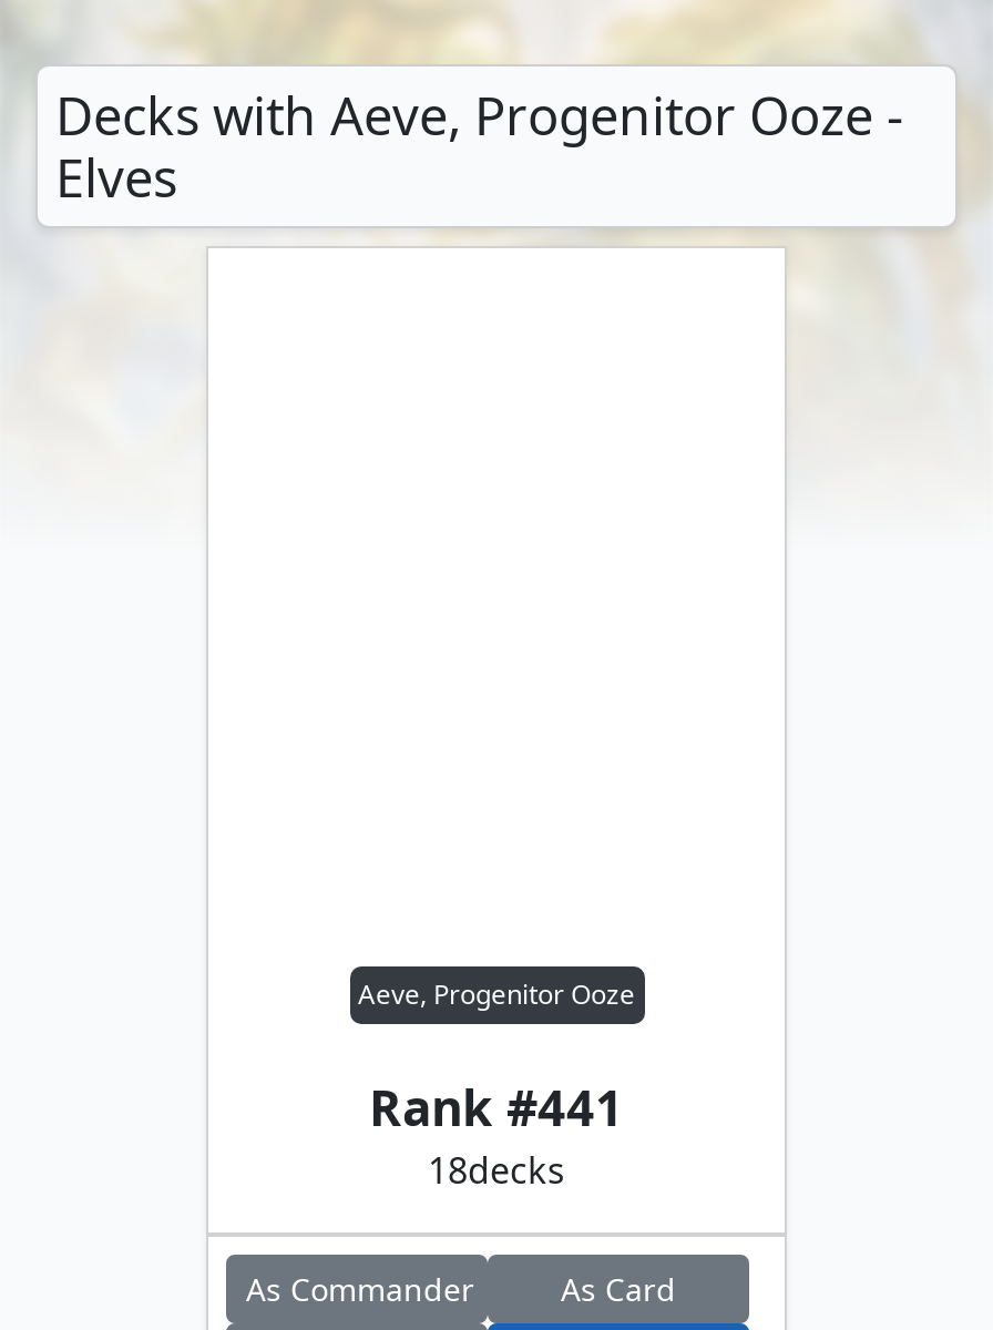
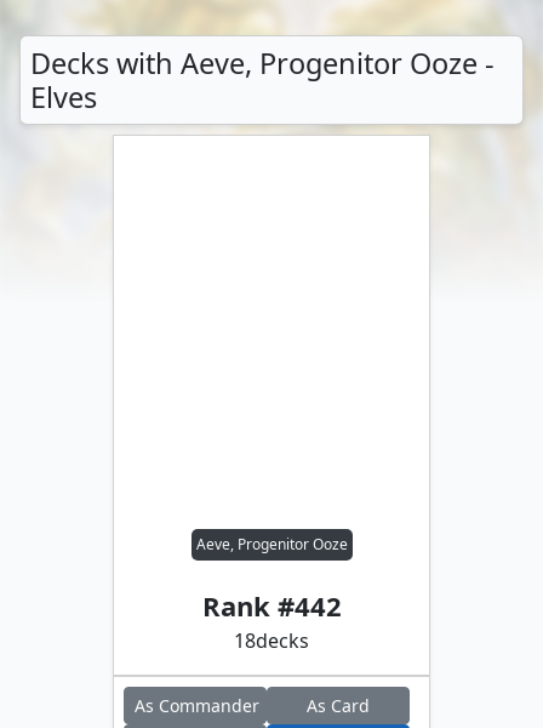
- Rank #441
+ Rank #442
